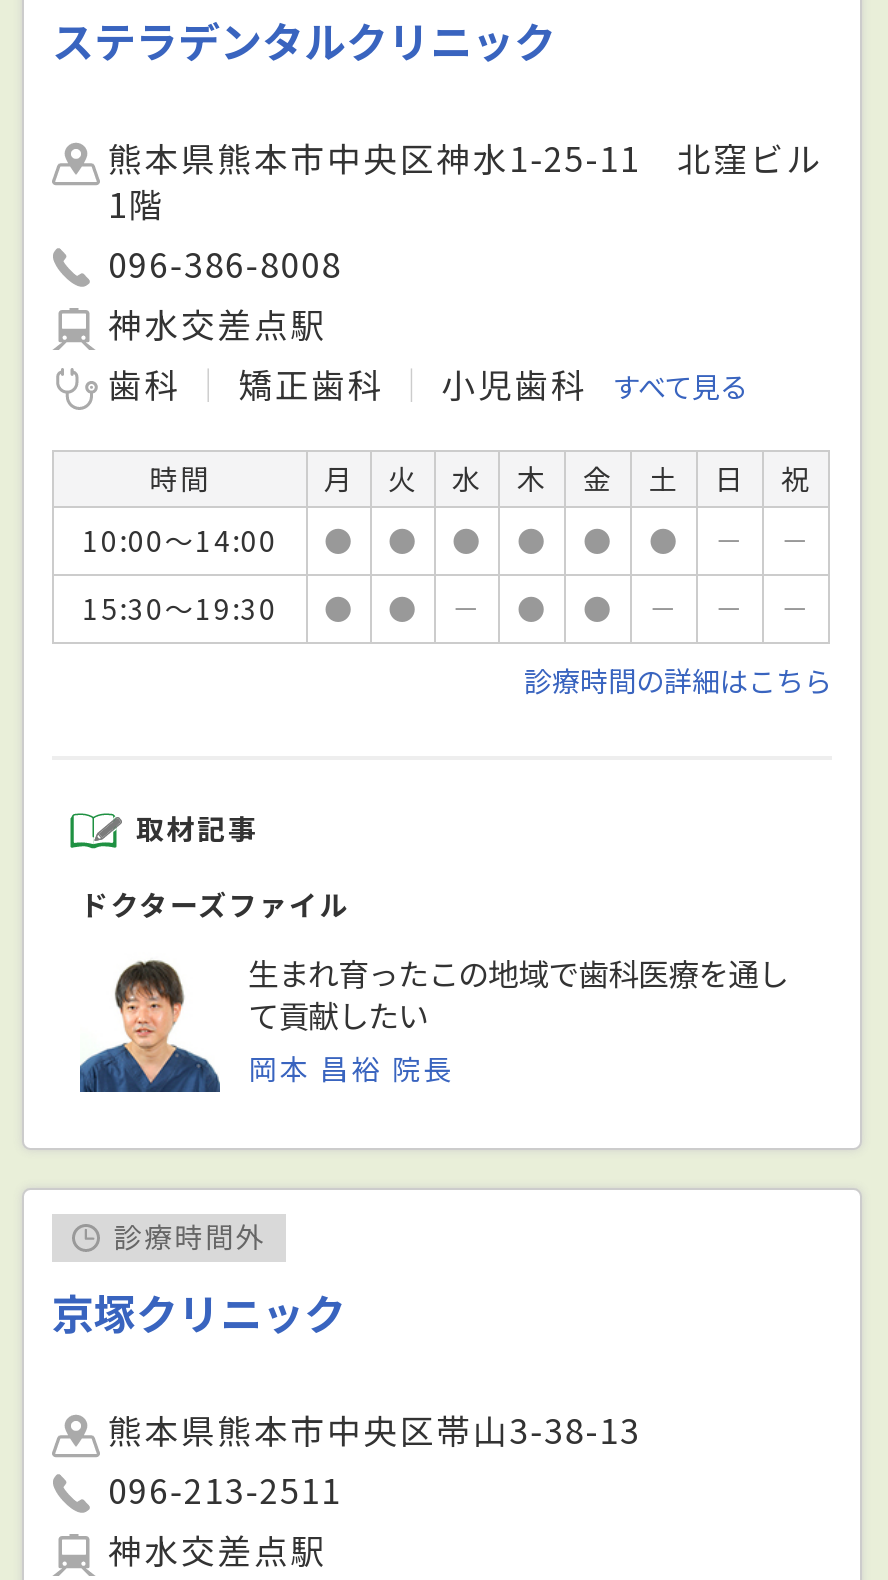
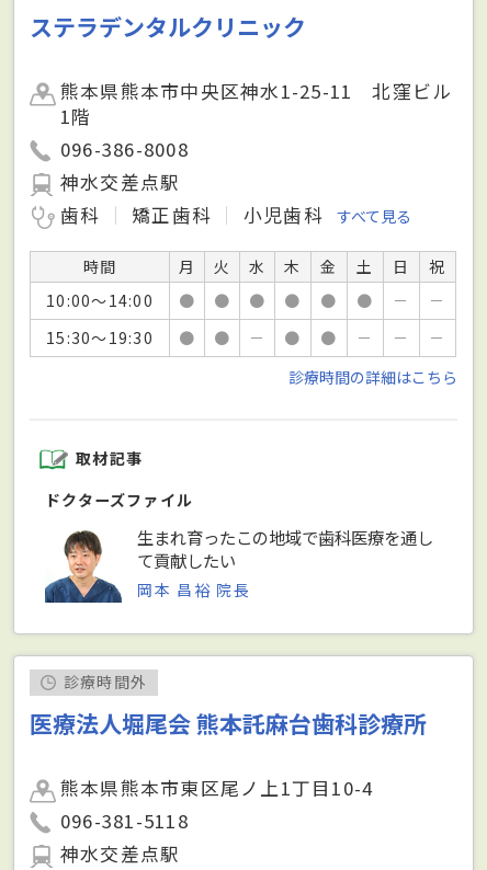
- 京塚クリニック
+ 医療法人堀尾会 熊本託麻台歯科診療所

- 熊本県熊本市中央区帯山3-38-13
- 096-213-2511
+ 熊本県熊本市東区尾ノ上1丁目10-4
+ 096-381-5118
